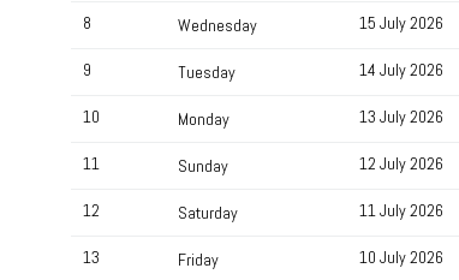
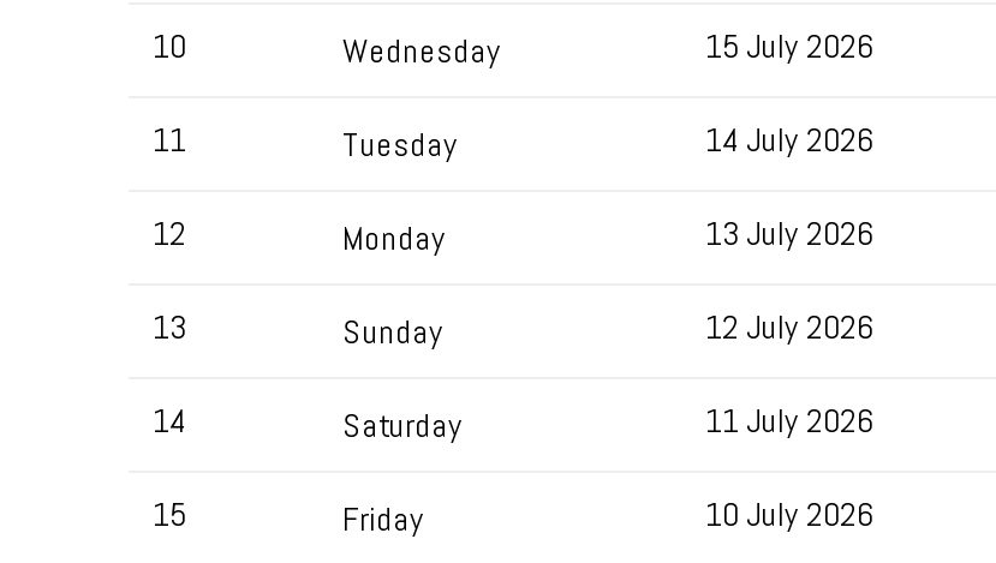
- 8
+ 10

- 9
+ 11

- 10
+ 12

- 11
+ 13

- 12
+ 14

- 13
+ 15
